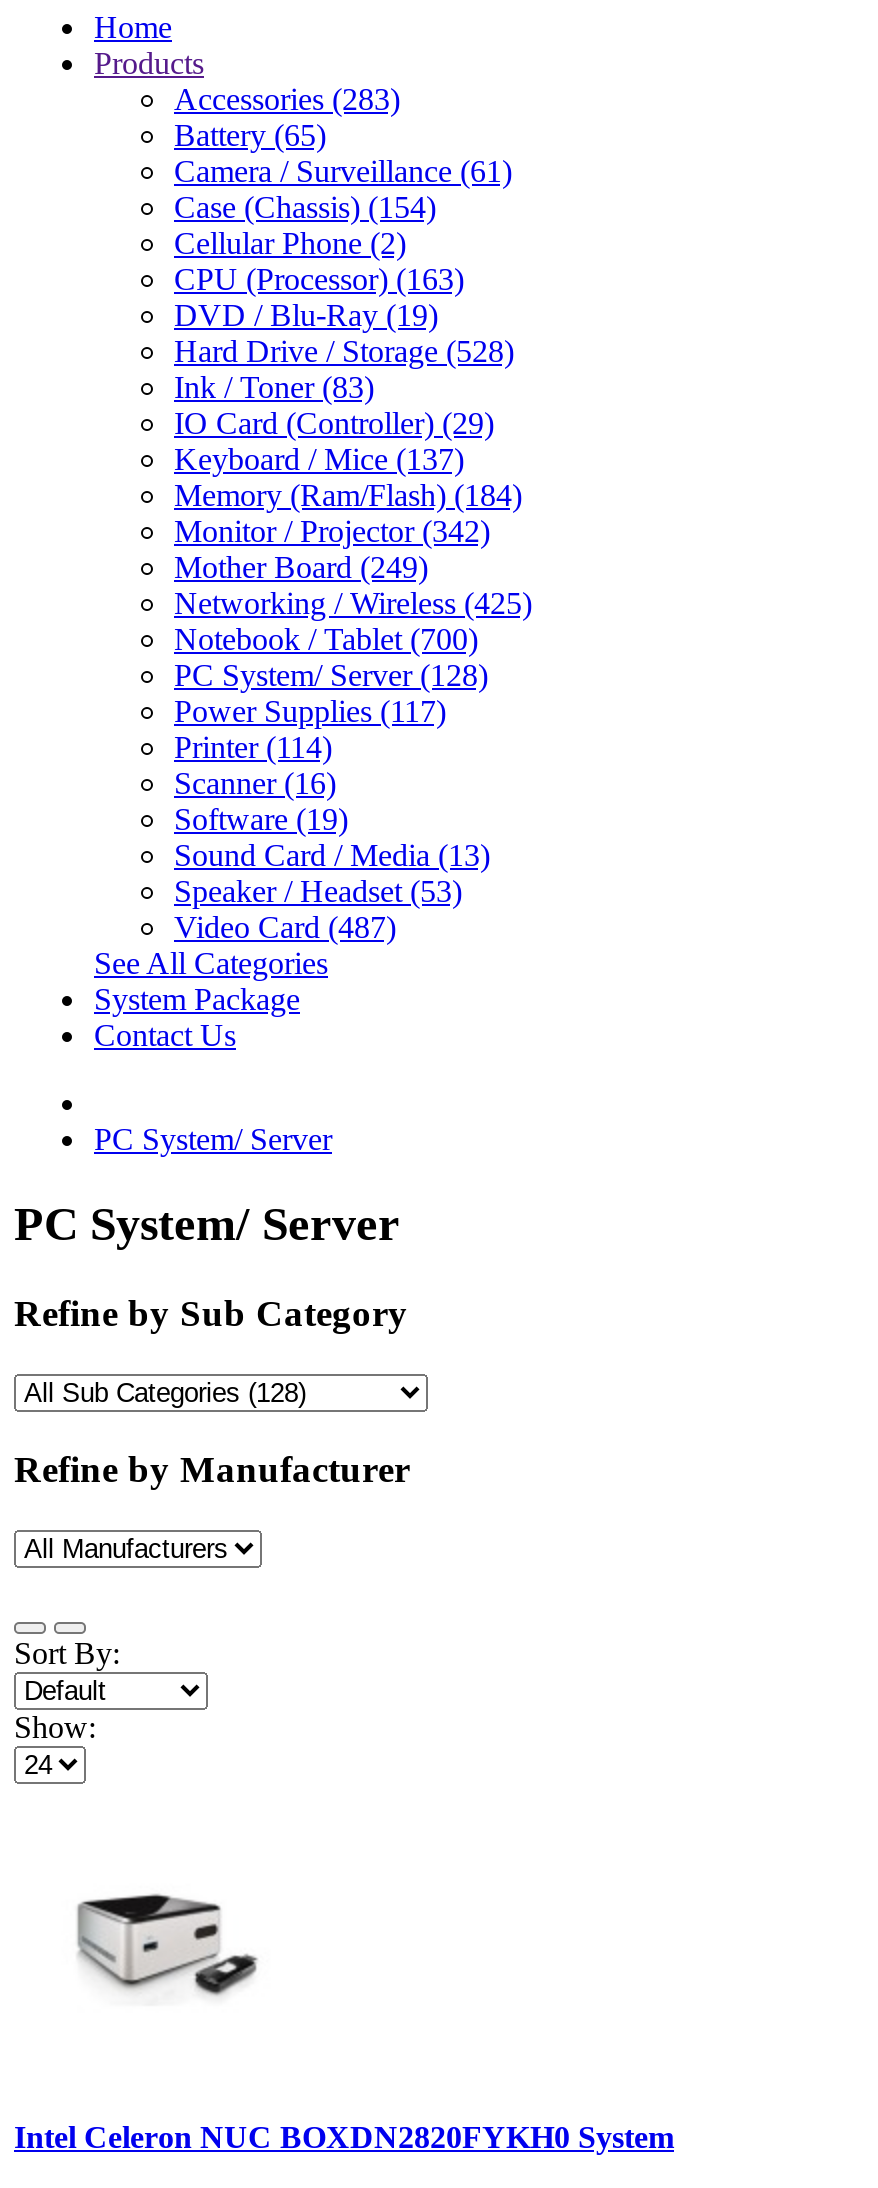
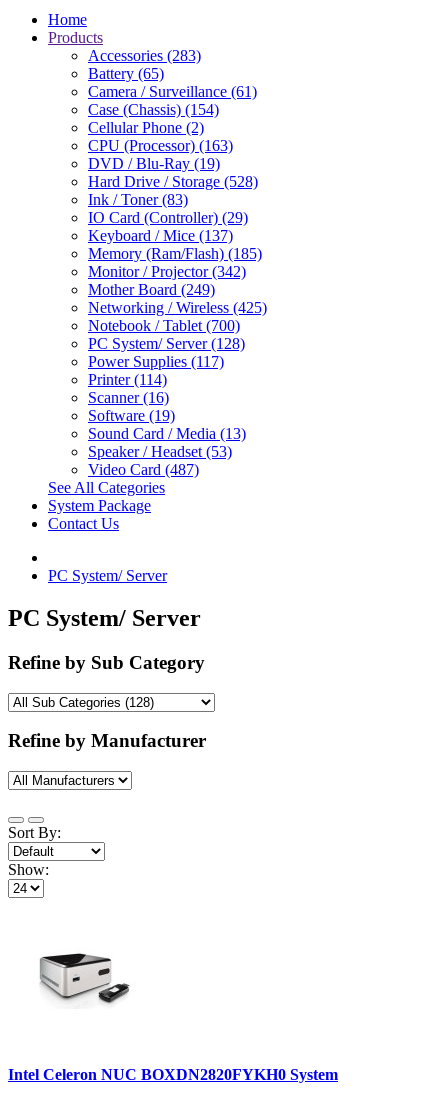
- Memory (Ram/Flash) (184)
+ Memory (Ram/Flash) (185)
